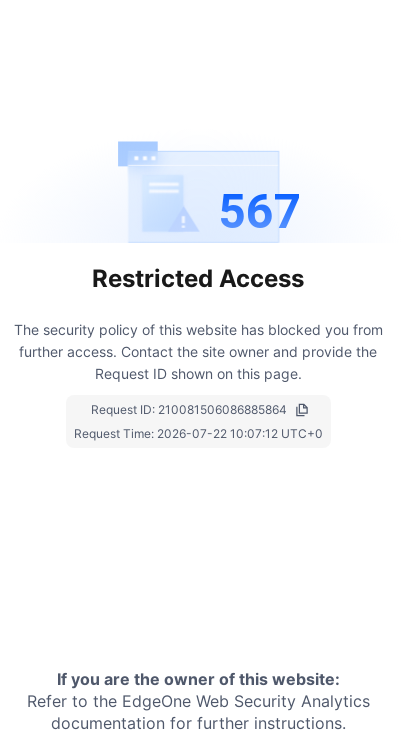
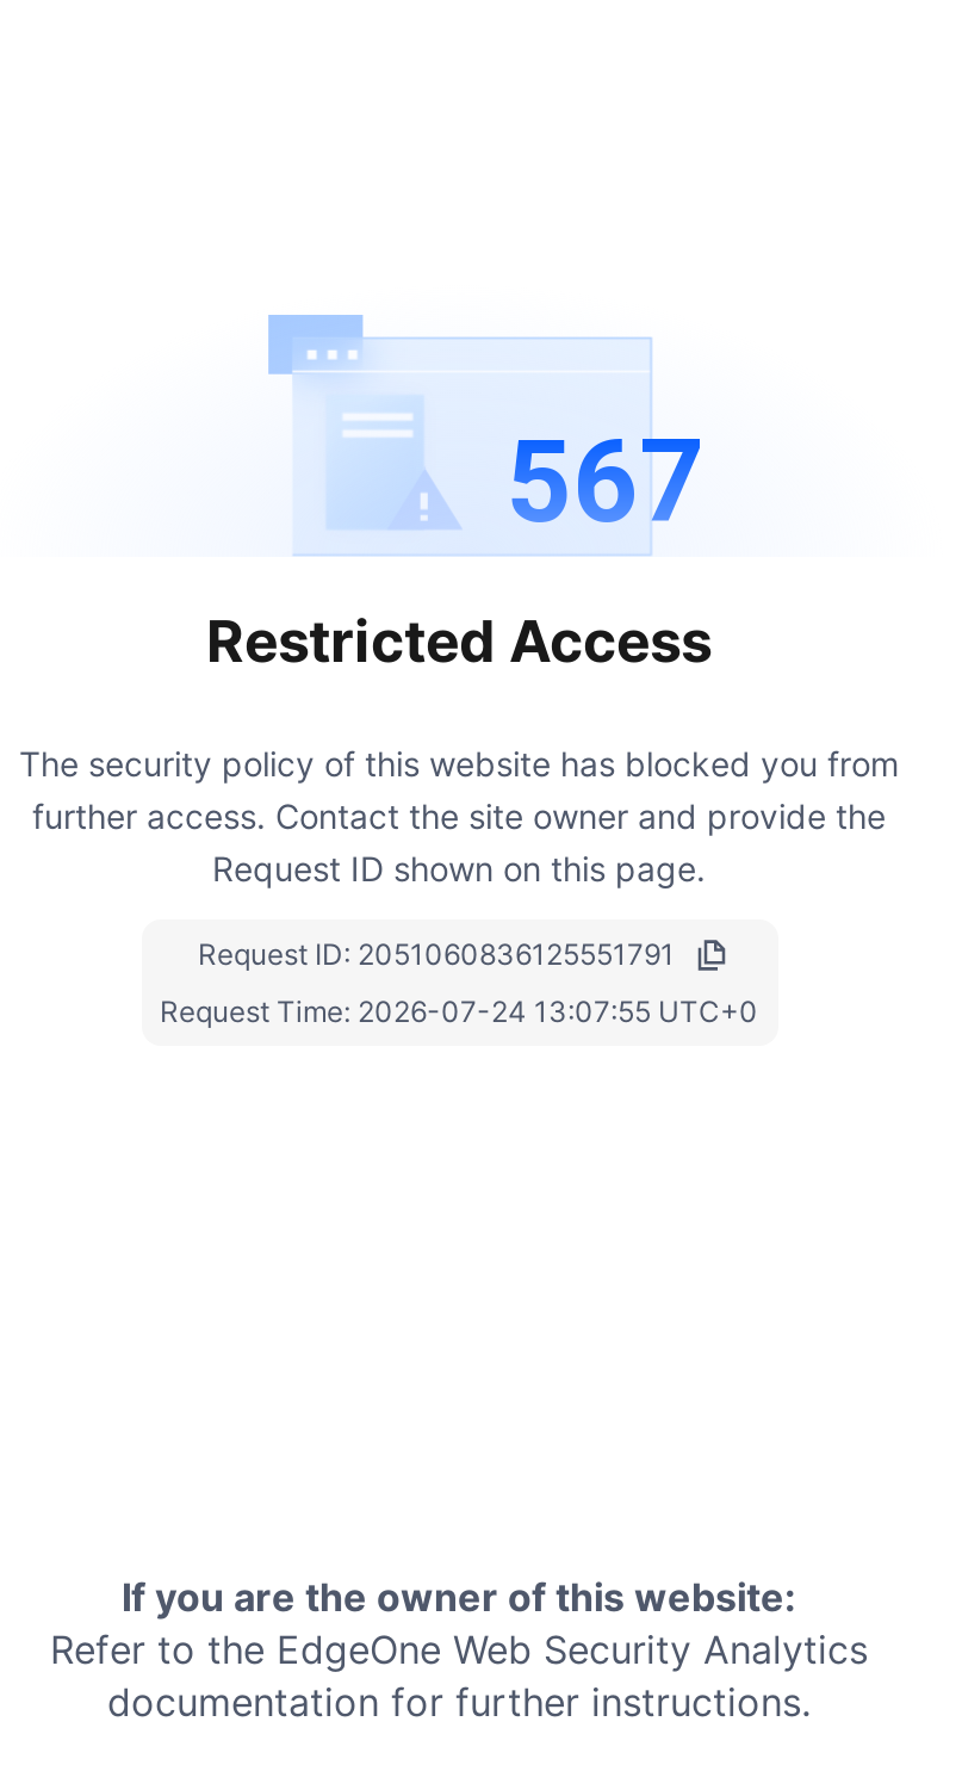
- Request ID: 210081506086885864
+ Request ID: 2051060836125551791

- Request Time: 2026-07-22 10:07:12 UTC+0
+ Request Time: 2026-07-24 13:07:55 UTC+0
